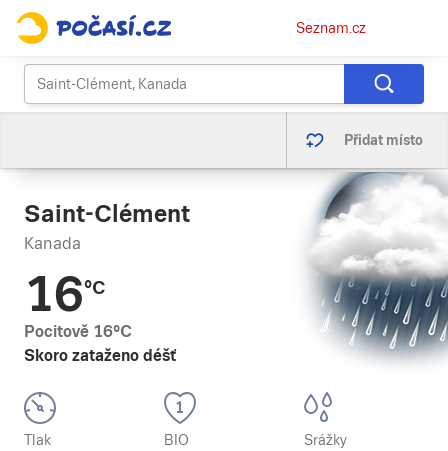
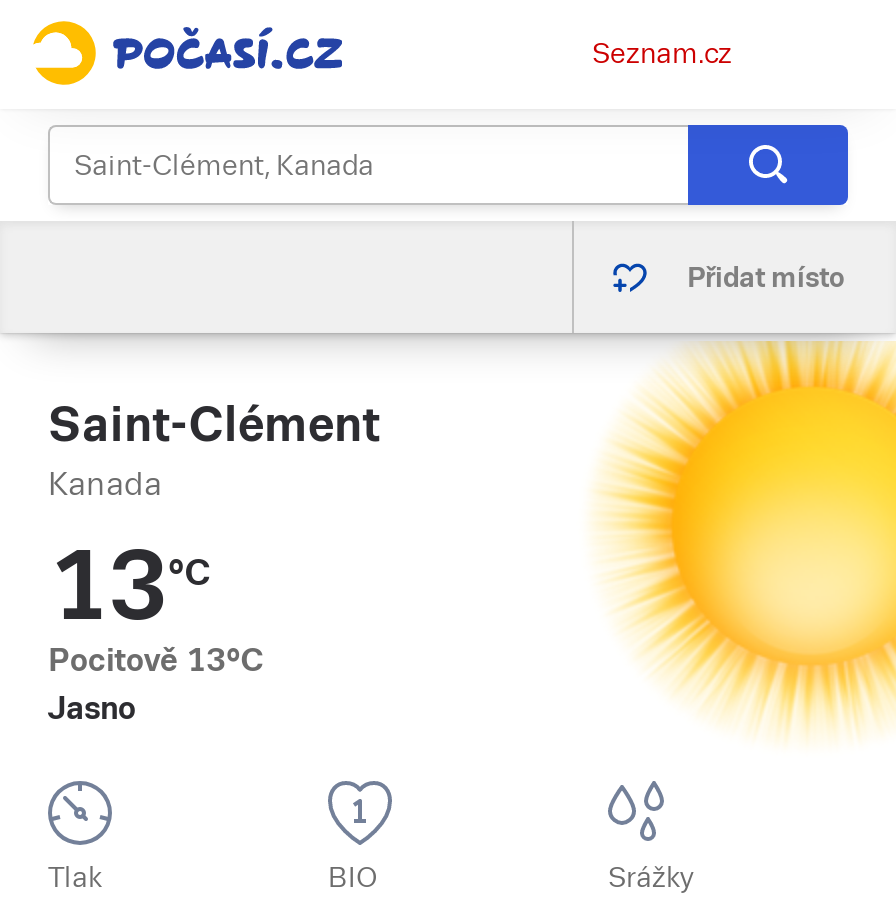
- [image]
+ [image]

- 16°C
- Pocitově 16°C
- Skoro zataženo déšť
+ 13°C
+ Pocitově 13°C
+ Jasno
